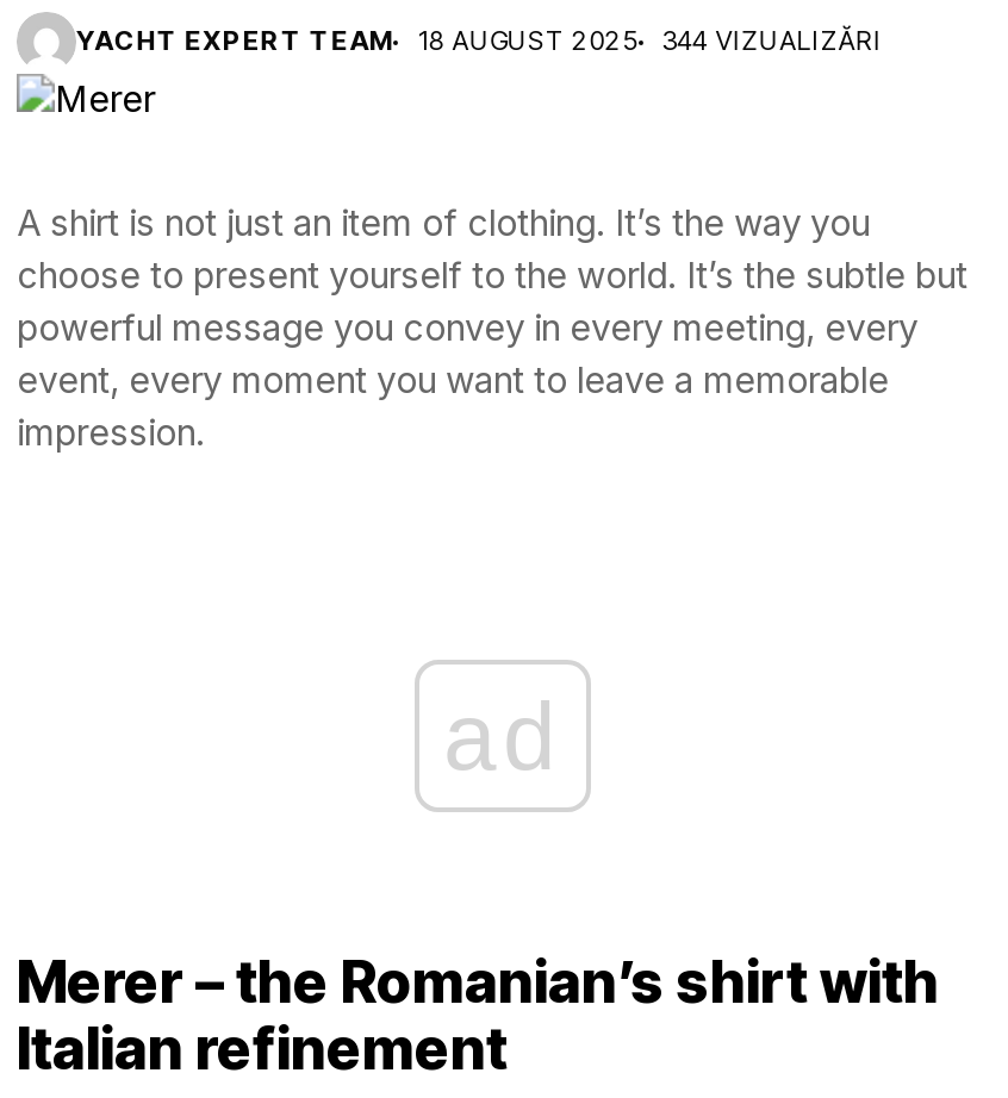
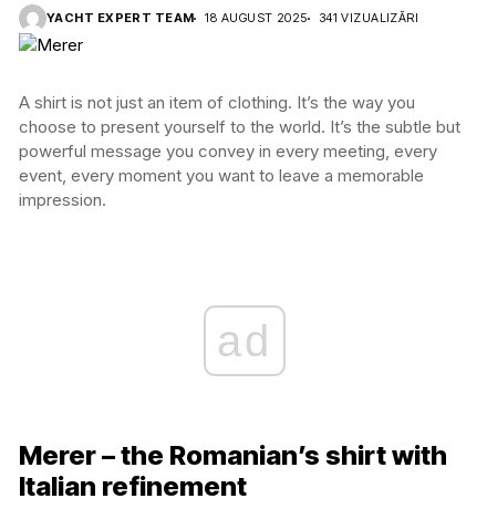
- YACHT EXPERT TEAM 18 AUGUST 2025 344 VIZUALIZĂRI
+ YACHT EXPERT TEAM 18 AUGUST 2025 341 VIZUALIZĂRI
